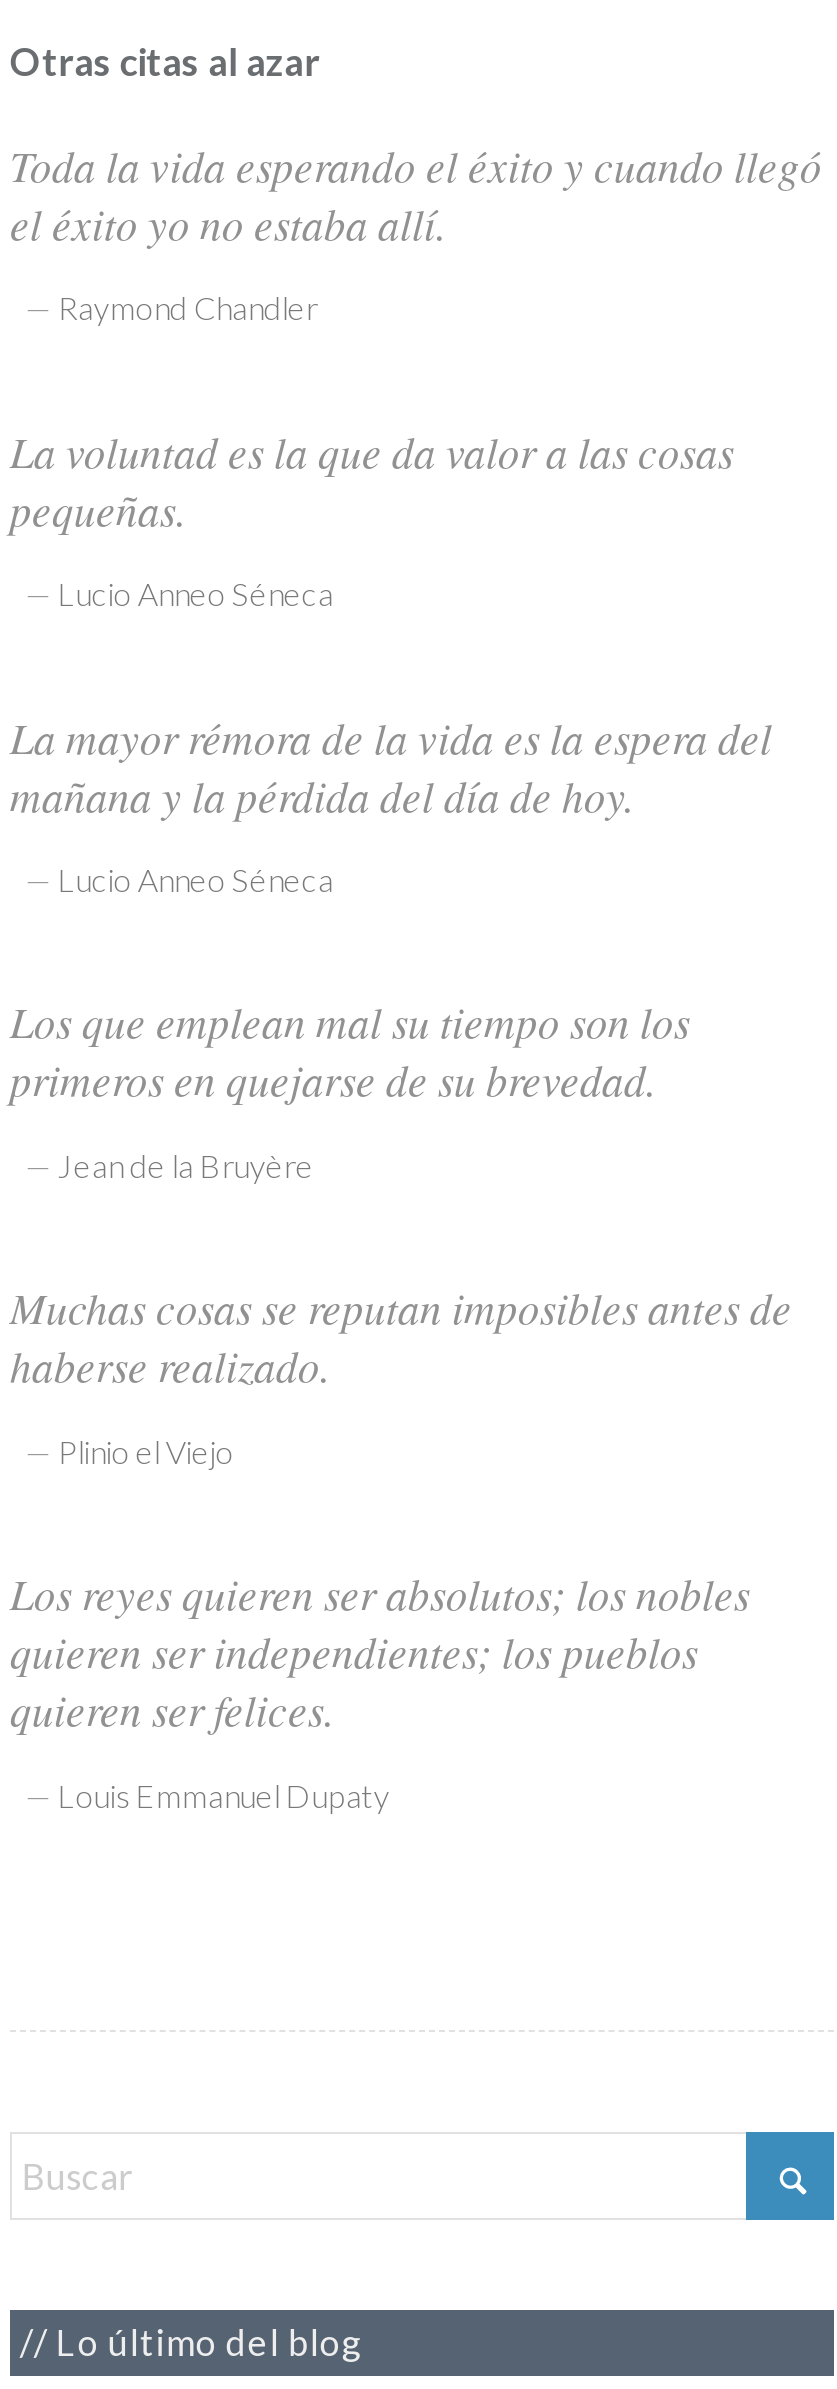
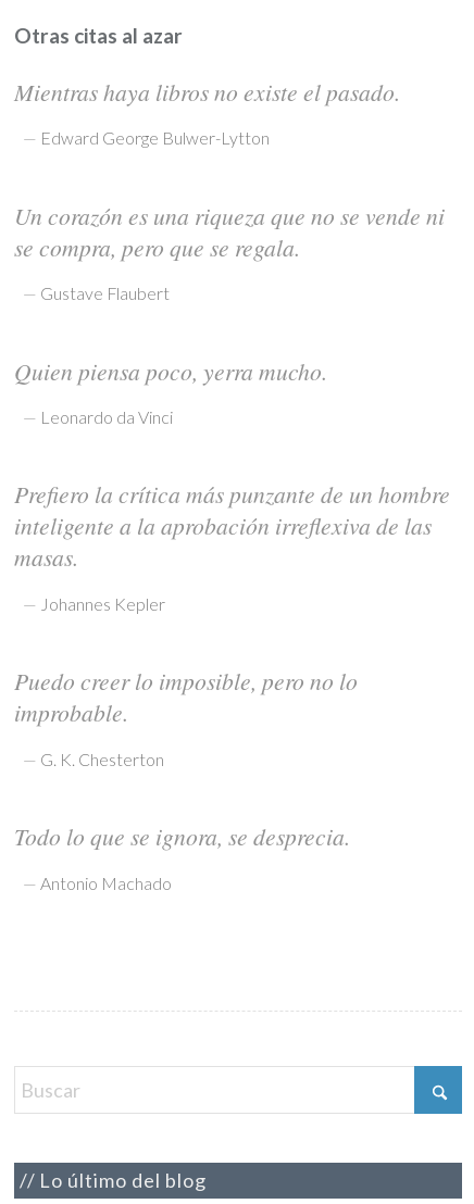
- Toda la vida esperando el éxito y cuando llegó
- el éxito yo no estaba allí.
+ Mientras haya libros no existe el pasado.

- — Raymond Chandler
+ — Edward George Bulwer-Lytton

- La voluntad es la que da valor a las cosas
- pequeñas.
+ Un corazón es una riqueza que no se vende ni
+ se compra, pero que se regala.

- — Lucio Anneo Séneca
+ — Gustave Flaubert

- La mayor rémora de la vida es la espera del
- mañana y la pérdida del día de hoy.
+ Quien piensa poco, yerra mucho.

- — Lucio Anneo Séneca
+ — Leonardo da Vinci

- Los que emplean mal su tiempo son los
- primeros en quejarse de su brevedad.
+ Prefiero la crítica más punzante de un hombre
+ inteligente a la aprobación irreflexiva de las
+ masas.

- — Jean de la Bruyère
+ — Johannes Kepler

- Muchas cosas se reputan imposibles antes de
- haberse realizado.
+ Puedo creer lo imposible, pero no lo
+ improbable.

- — Plinio el Viejo
+ — G. K. Chesterton

- Los reyes quieren ser absolutos; los nobles
- quieren ser independientes; los pueblos
- quieren ser felices.
+ Todo lo que se ignora, se desprecia.

- — Louis Emmanuel Dupaty
+ — Antonio Machado
